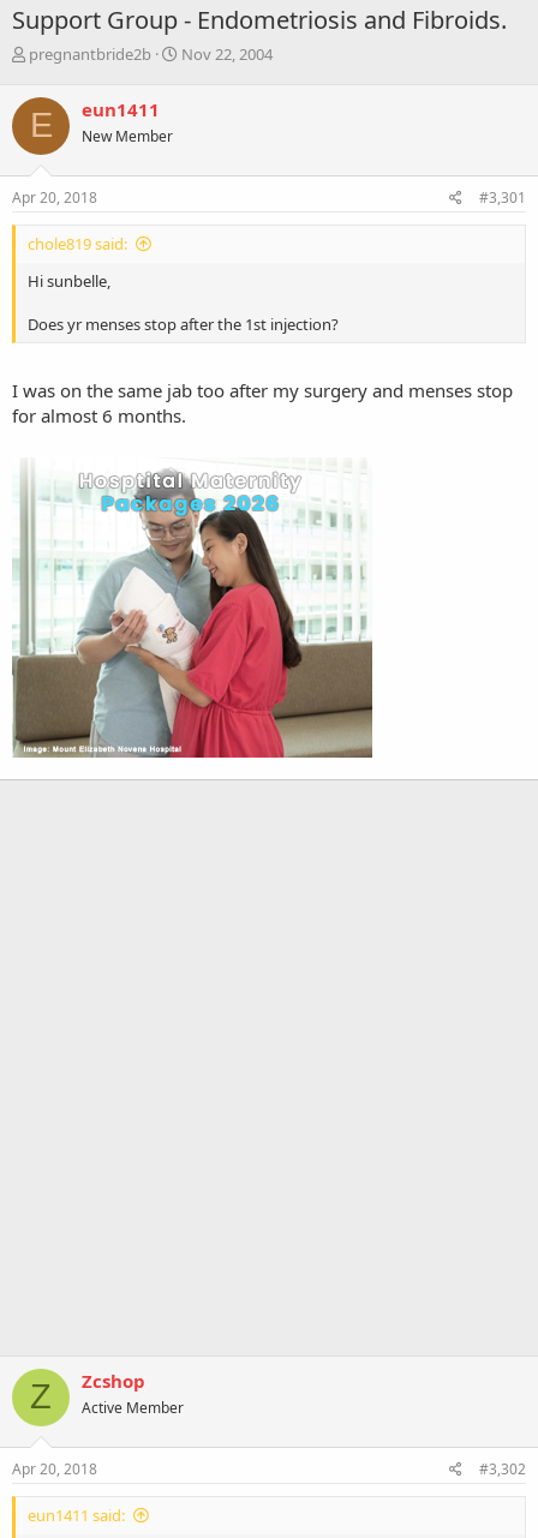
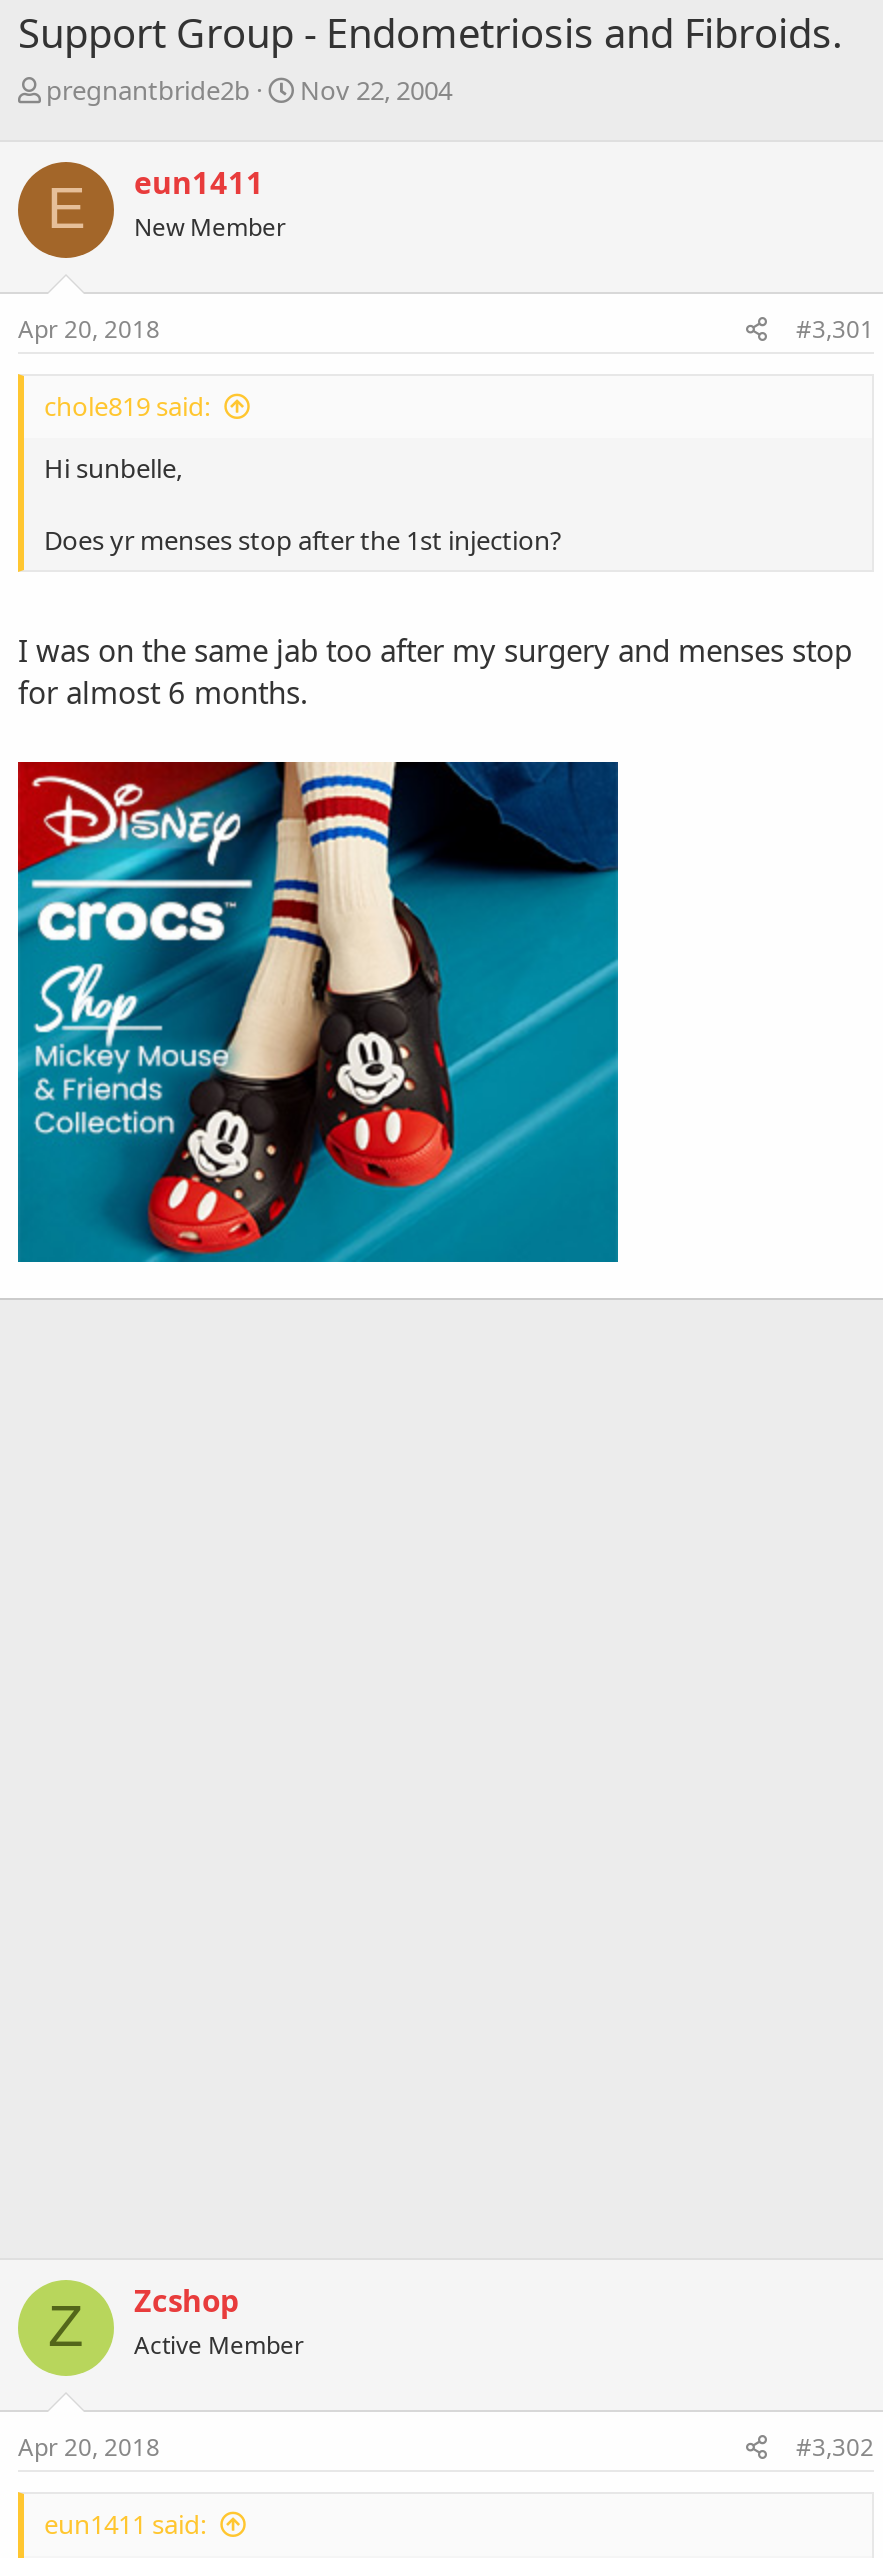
- [image]
+ [image]
